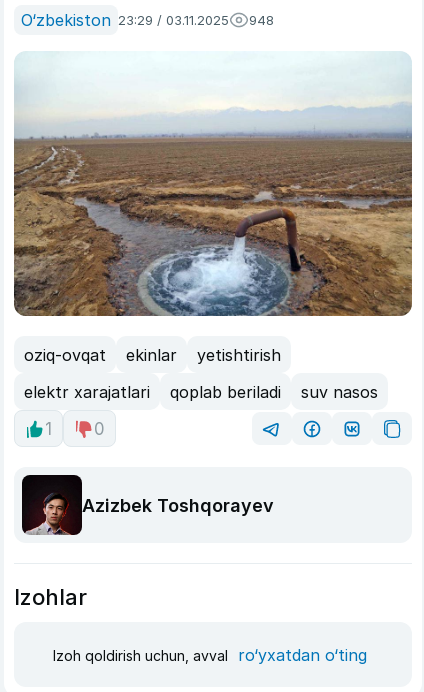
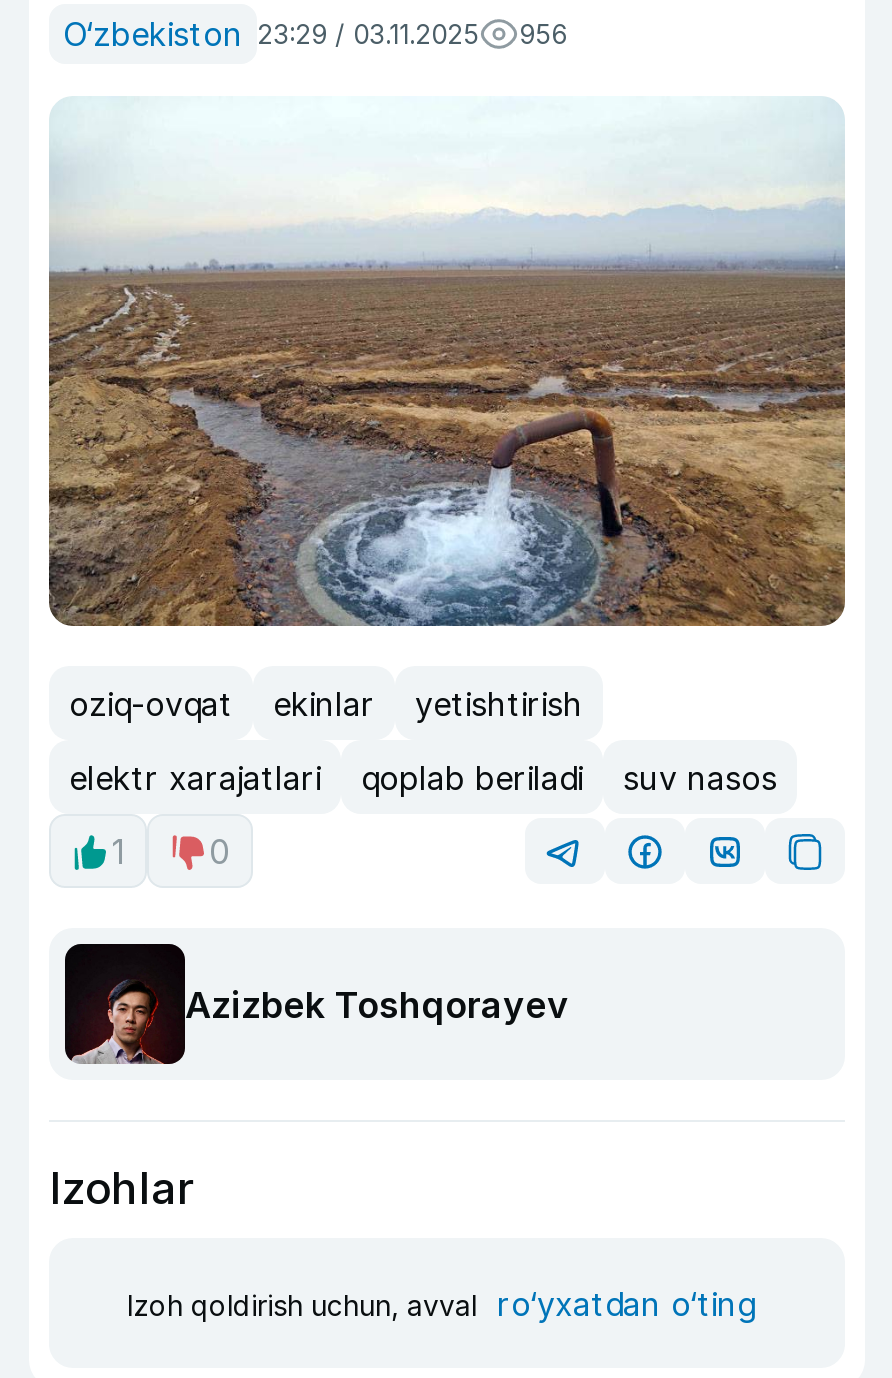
- O‘zbekiston 23:29 / 03.11.2025 948
+ O‘zbekiston 23:29 / 03.11.2025 956
